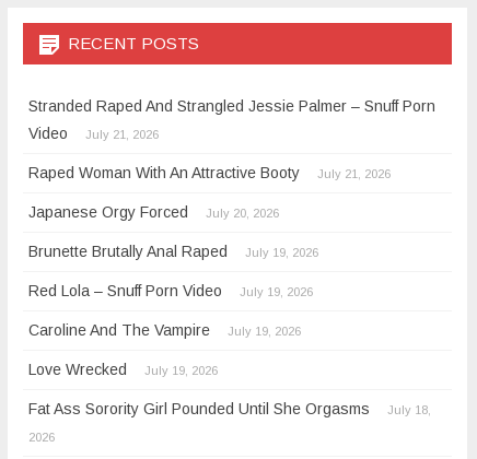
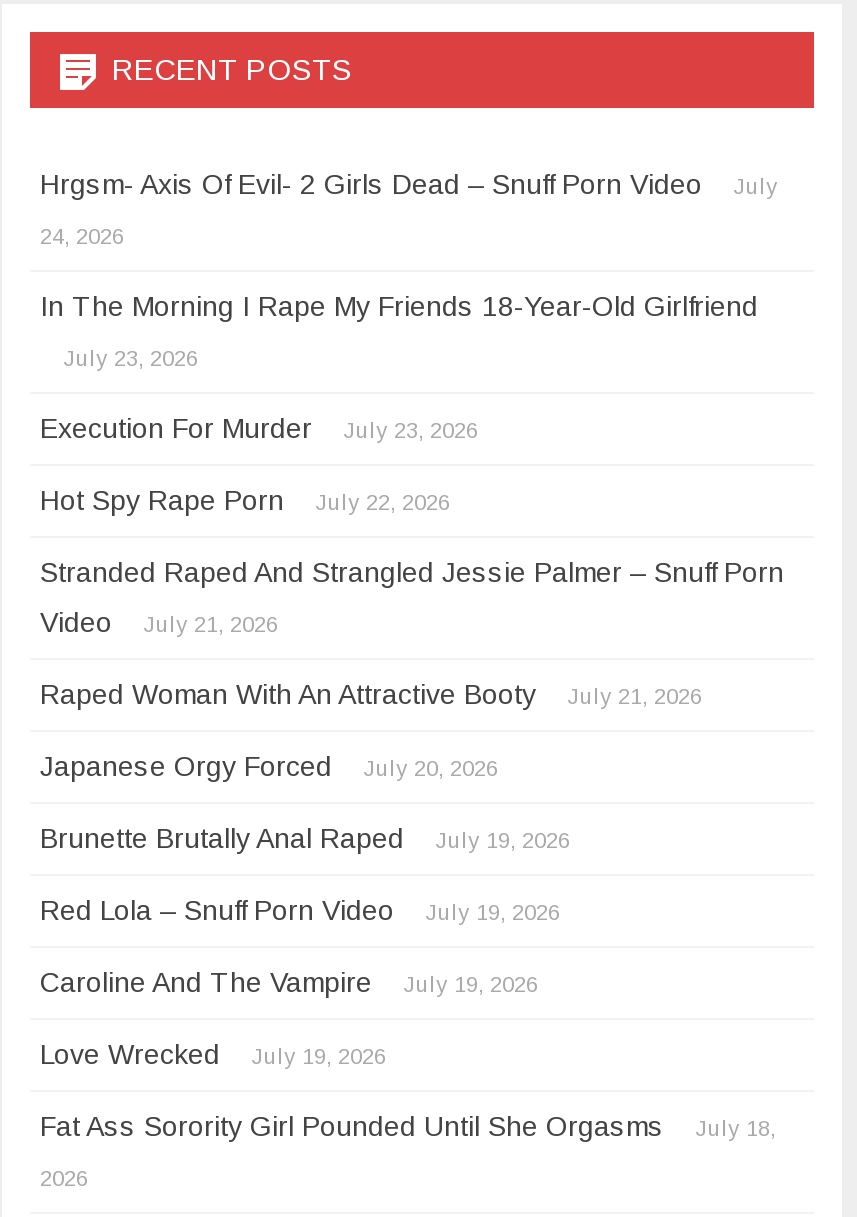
+ Hrgsm- Axis Of Evil- 2 Girls Dead – Snuff Porn Video
+ July
+ 24, 2026
+ In The Morning I Rape My Friends 18-Year-Old Girlfriend
+ July 23, 2026
+ Execution For Murder
+ July 23, 2026
+ Hot Spy Rape Porn
+ July 22, 2026
